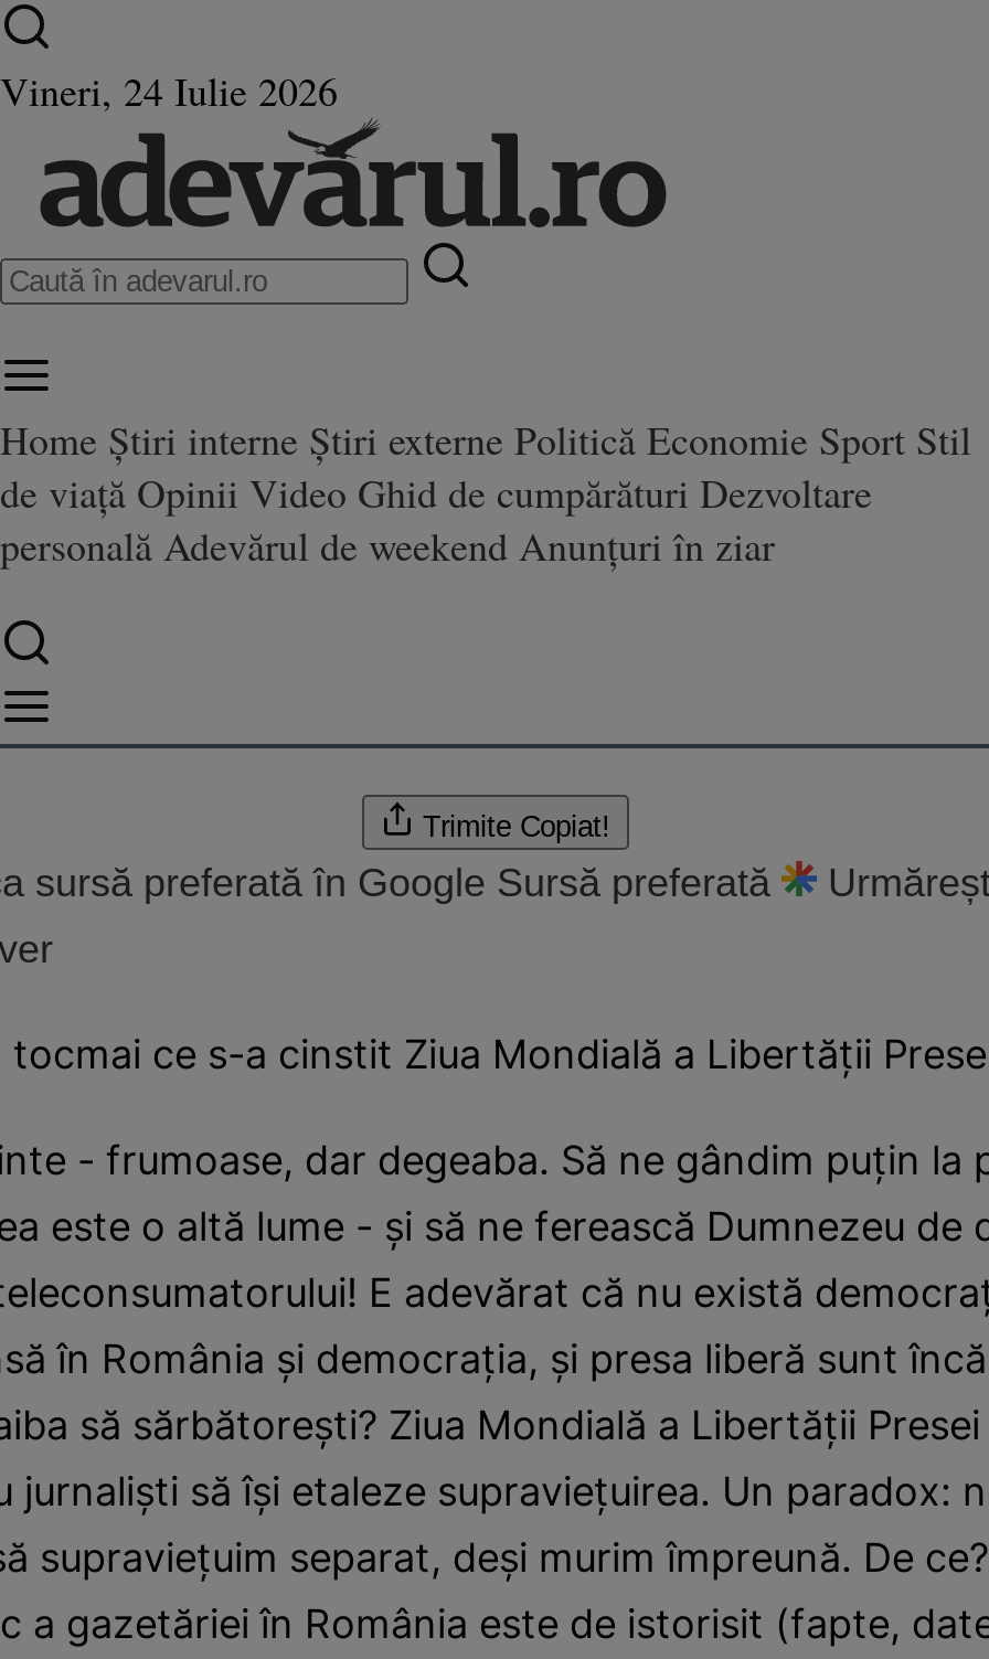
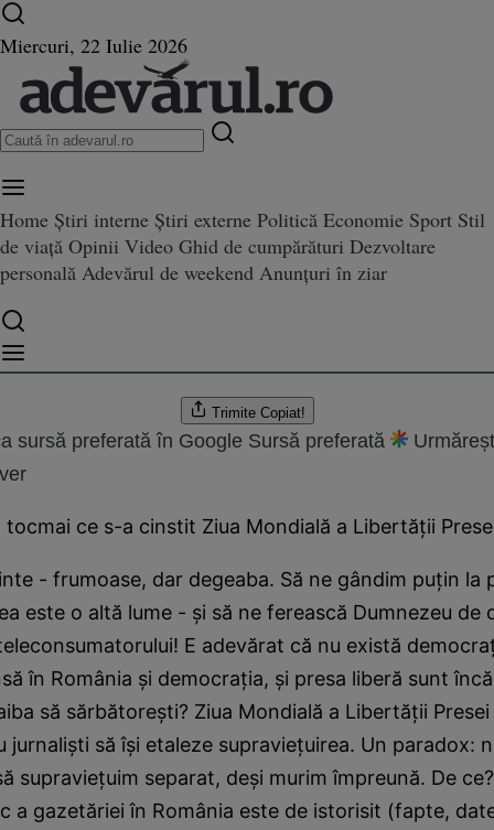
- Vineri, 24 Iulie 2026
+ Miercuri, 22 Iulie 2026
